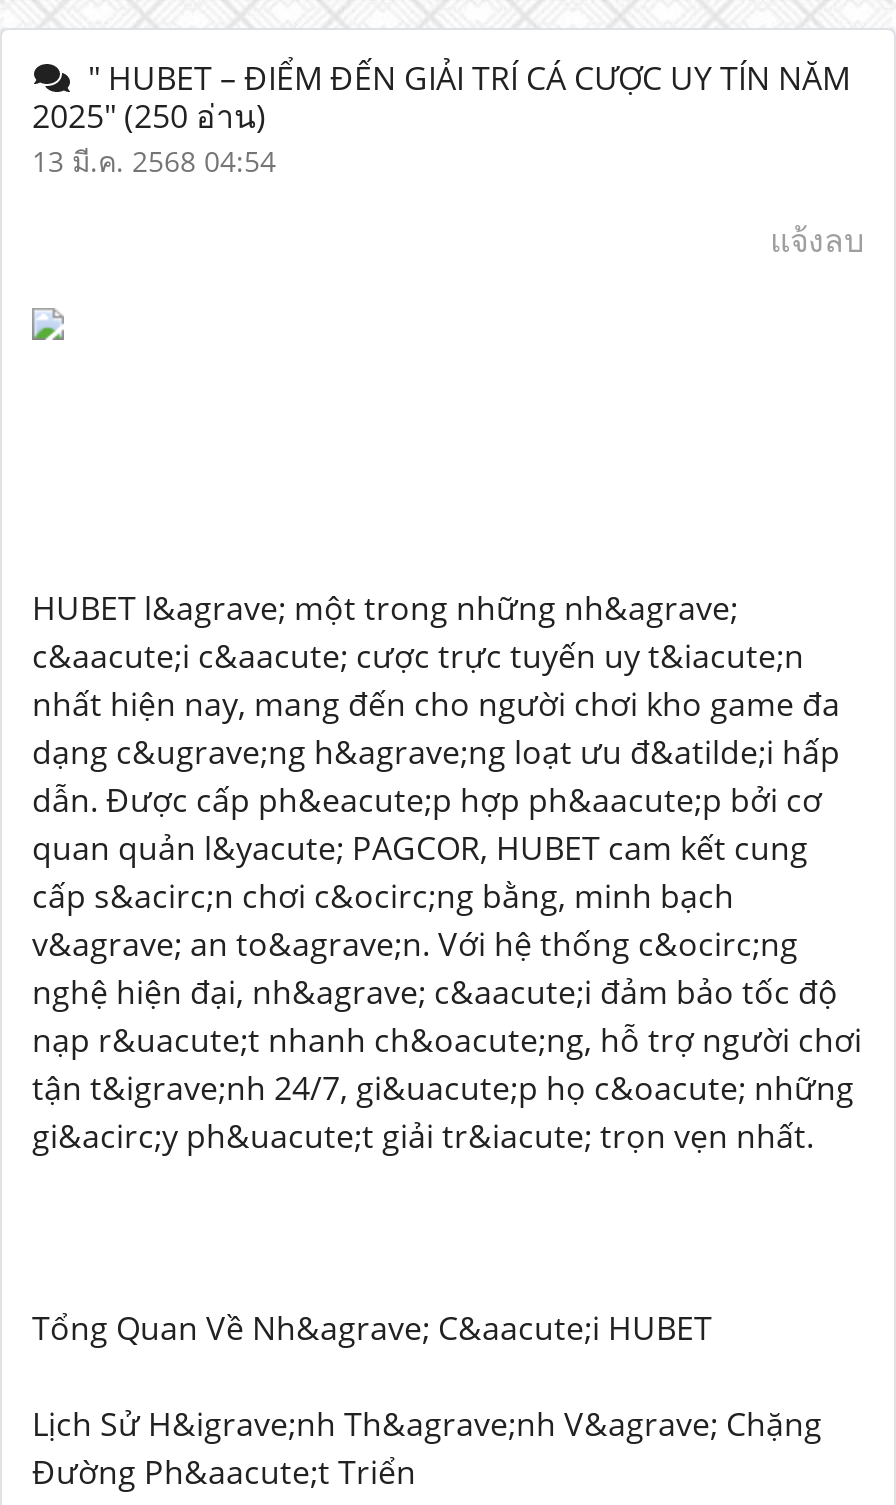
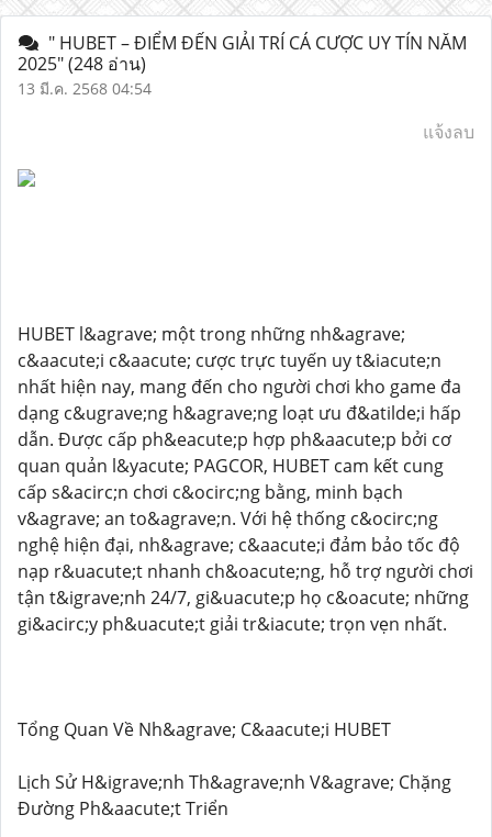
- 2025" (250 อ่าน)
+ 2025" (248 อ่าน)
